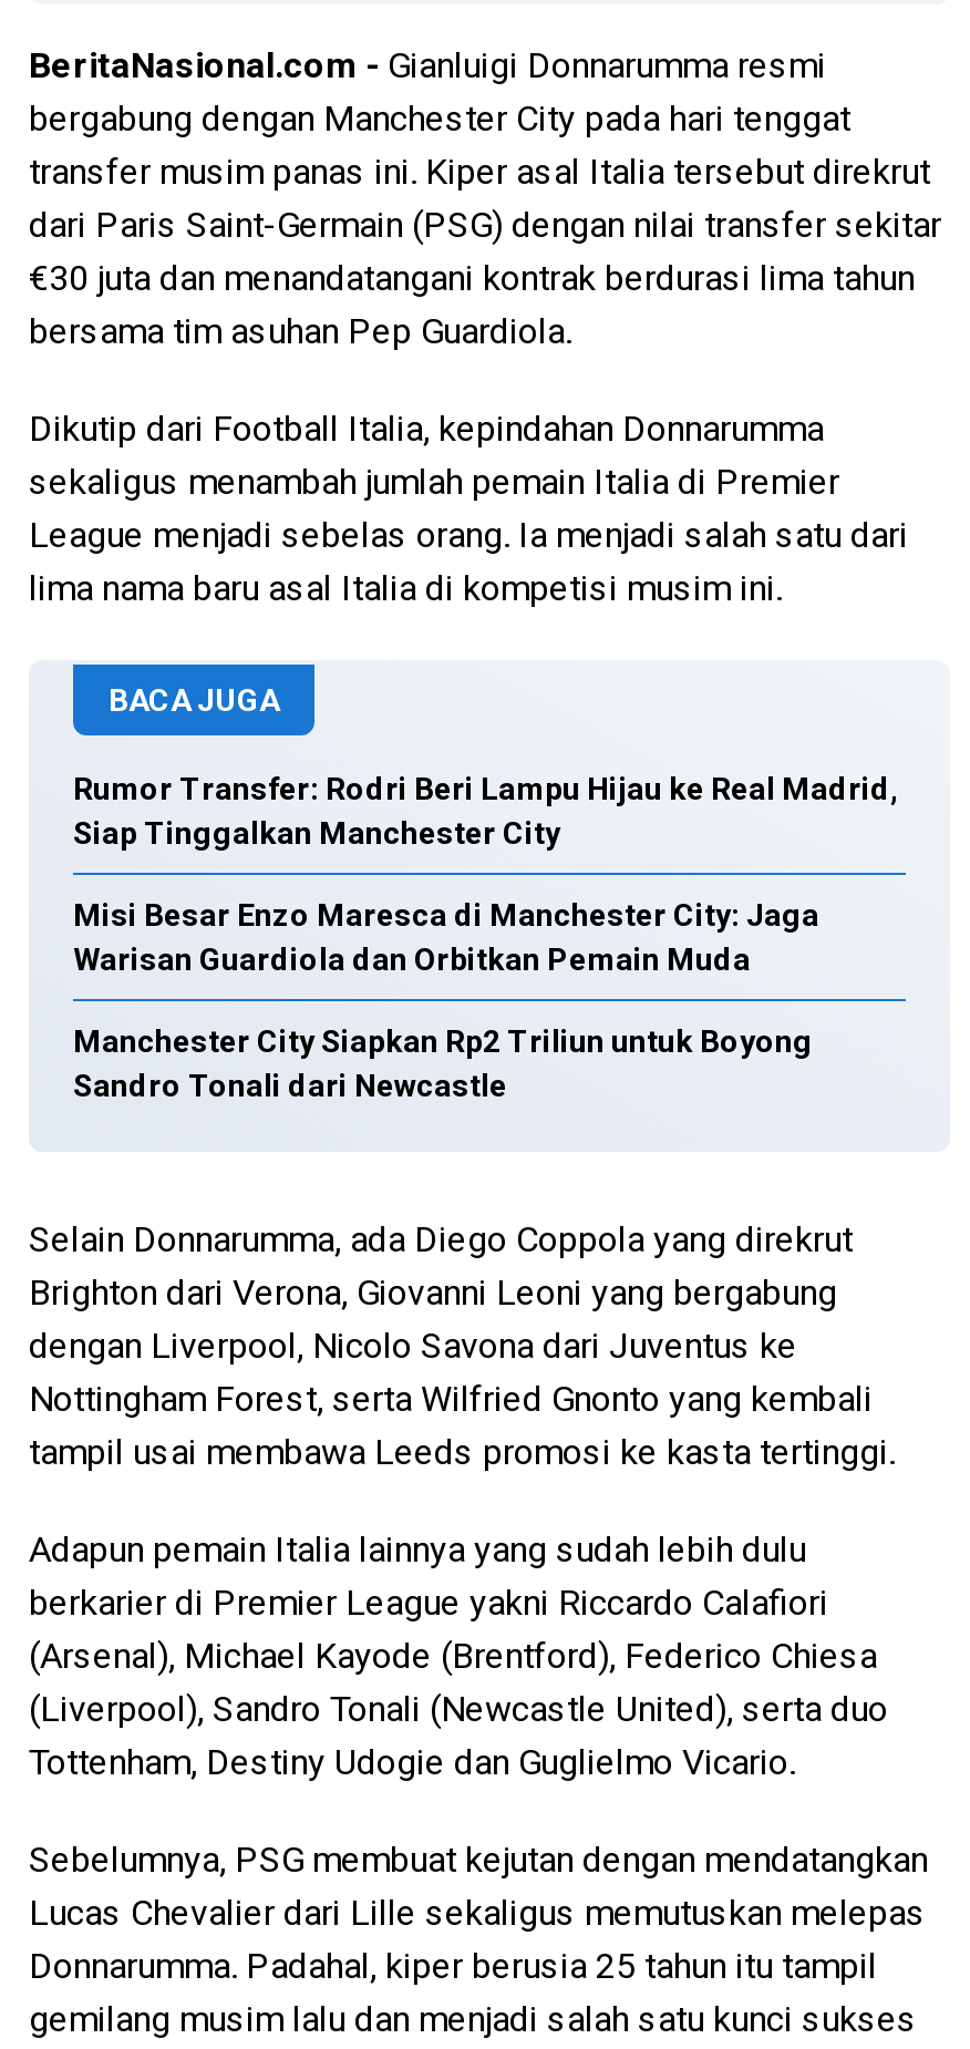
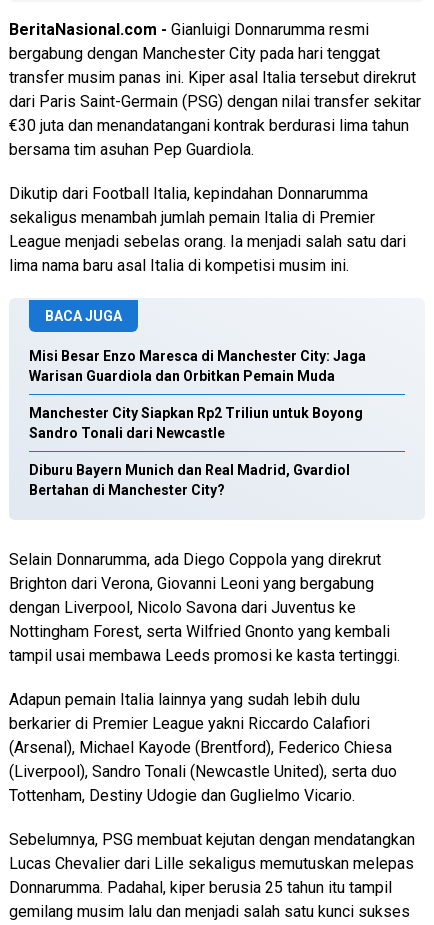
- Rumor Transfer: Rodri Beri Lampu Hijau ke Real Madrid,
- Siap Tinggalkan Manchester City

moved up: Misi Besar Enzo Maresca di Manchester City: Jaga | Warisan Guardiola dan Orbitkan Pemain Muda | Manchester City Siapkan Rp2 Triliun untuk Boyong | Sandro Tonali dari Newcastle

+ Diburu Bayern Munich dan Real Madrid, Gvardiol
+ Bertahan di Manchester City?
